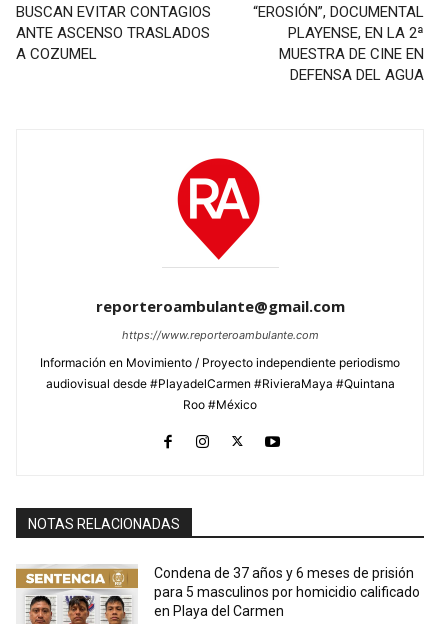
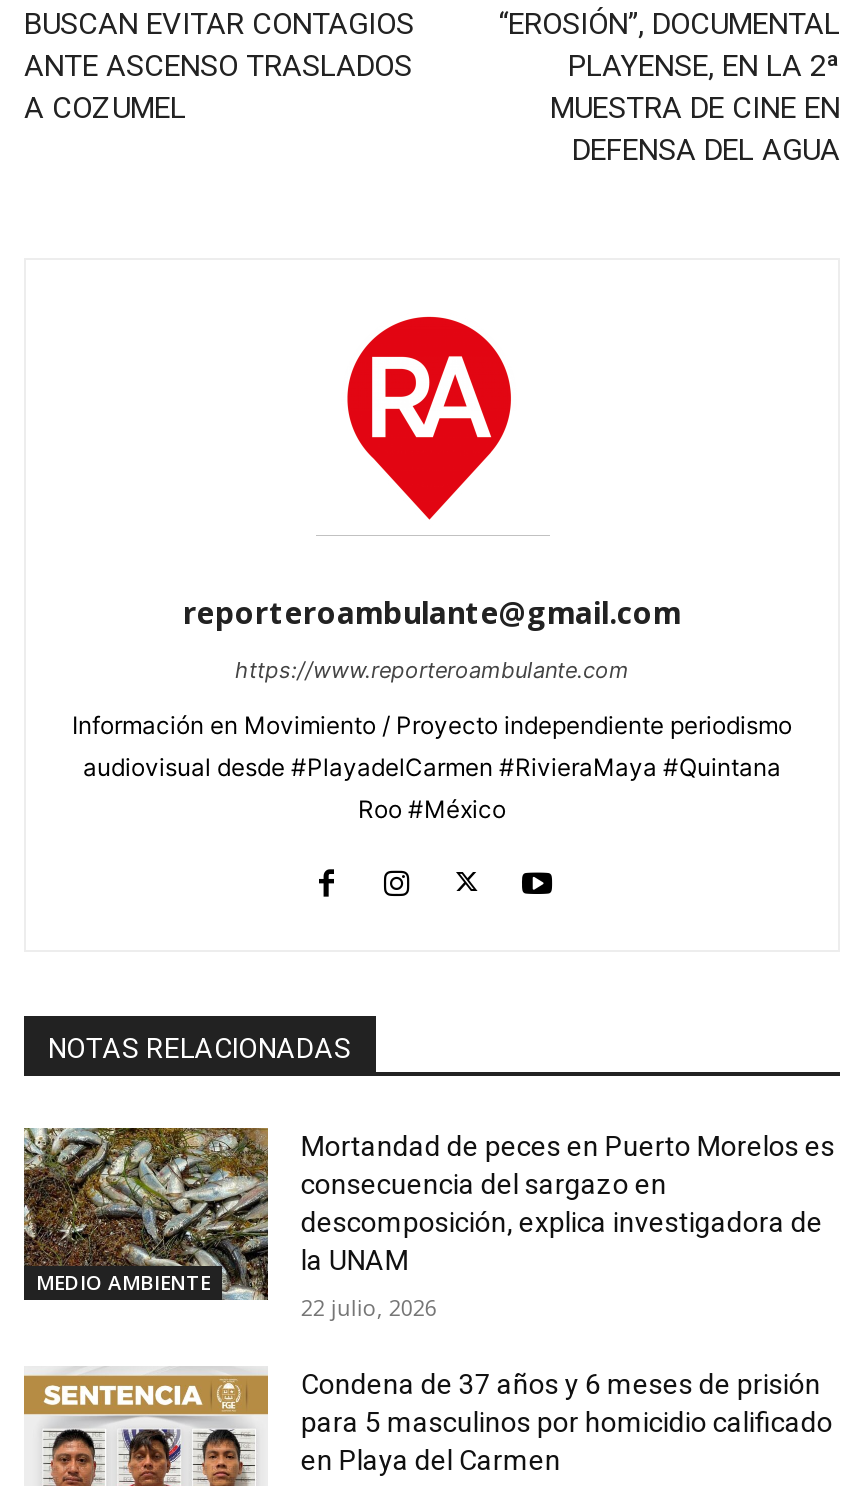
+ [image]
+ MEDIO AMBIENTE

+ Mortandad de peces en Puerto Morelos es
+ consecuencia del sargazo en
+ descomposición, explica investigadora de
+ la UNAM
+ 22 julio, 2026
